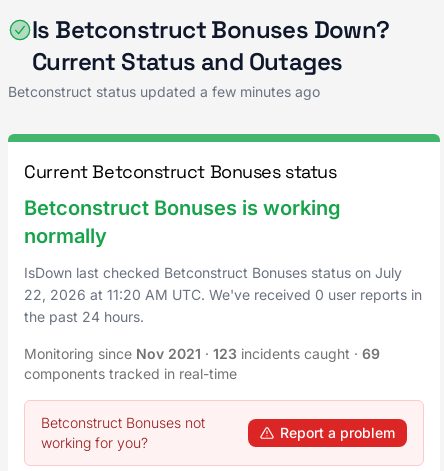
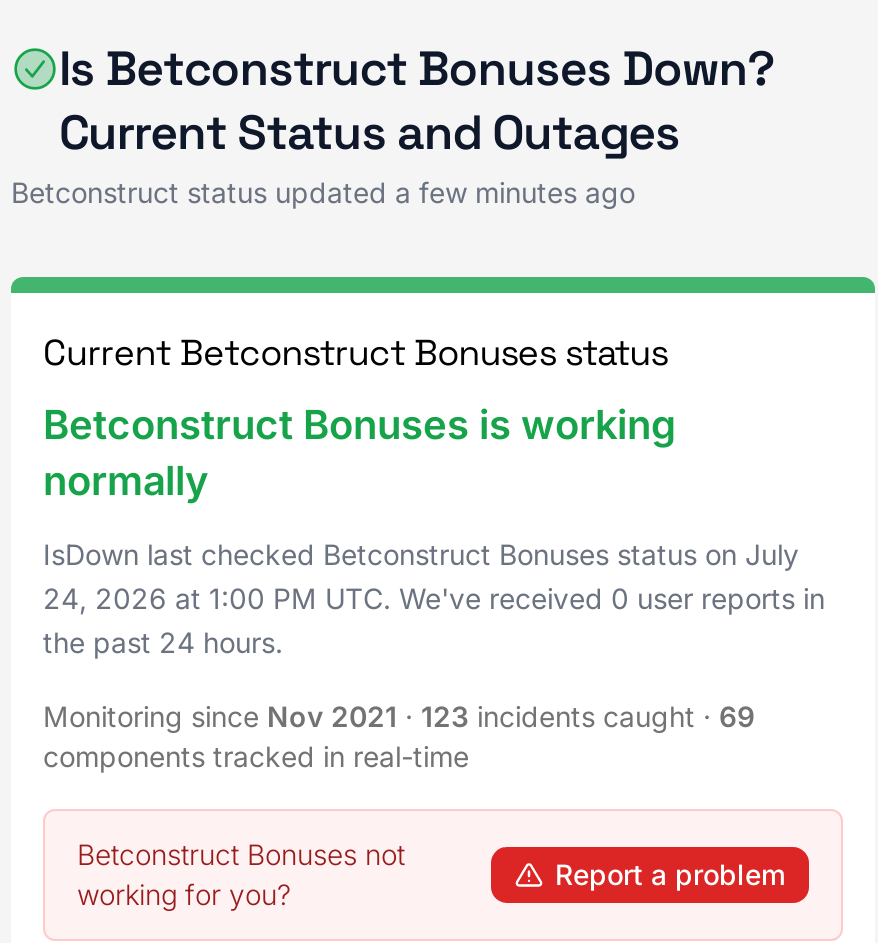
- 22, 2026 at 11:20 AM UTC. We've received 0 user reports in
+ 24, 2026 at 1:00 PM UTC. We've received 0 user reports in
